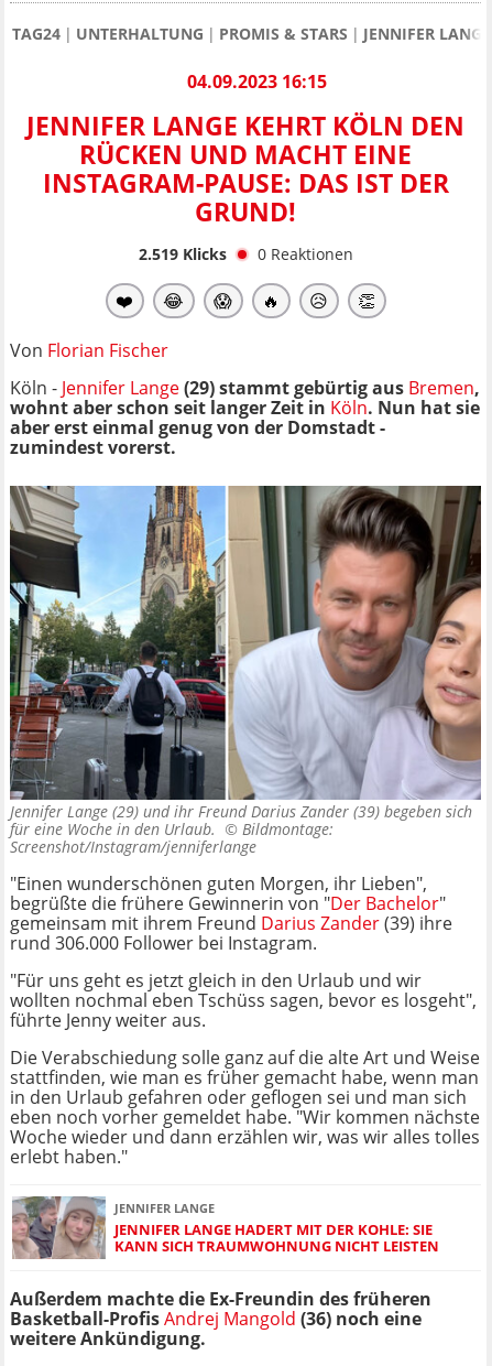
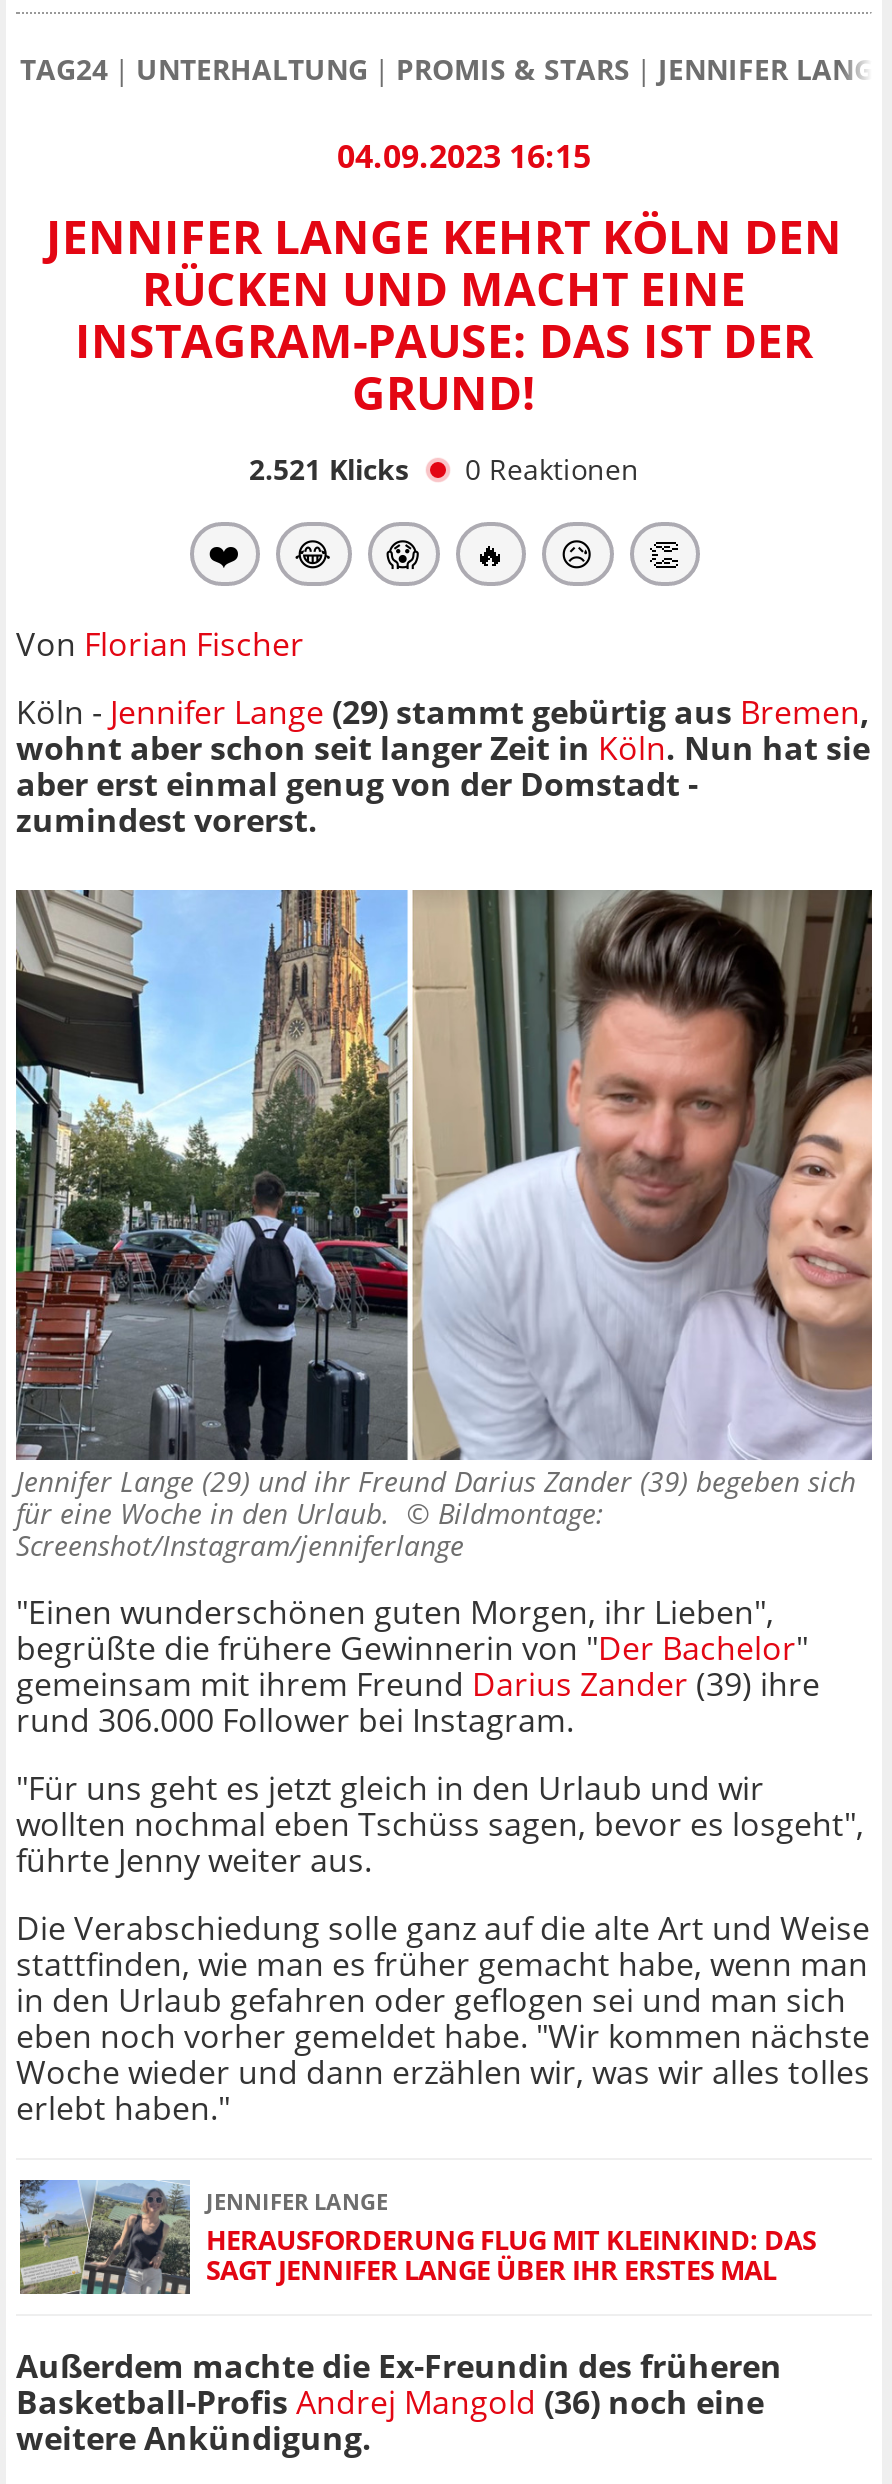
- 2.519 Klicks 0 Reaktionen
+ 2.521 Klicks 0 Reaktionen

- [image]
- JENNIFER LANGE HADERT MIT DER KOHLE: SIE
- KANN SICH TRAUMWOHNUNG NICHT LEISTEN
+ [image]
+ HERAUSFORDERUNG FLUG MIT KLEINKIND: DAS
+ SAGT JENNIFER LANGE ÜBER IHR ERSTES MAL
